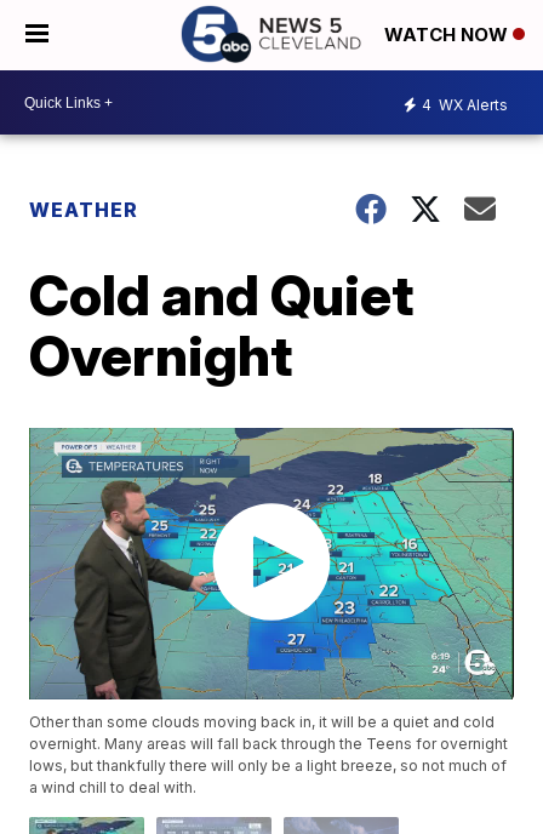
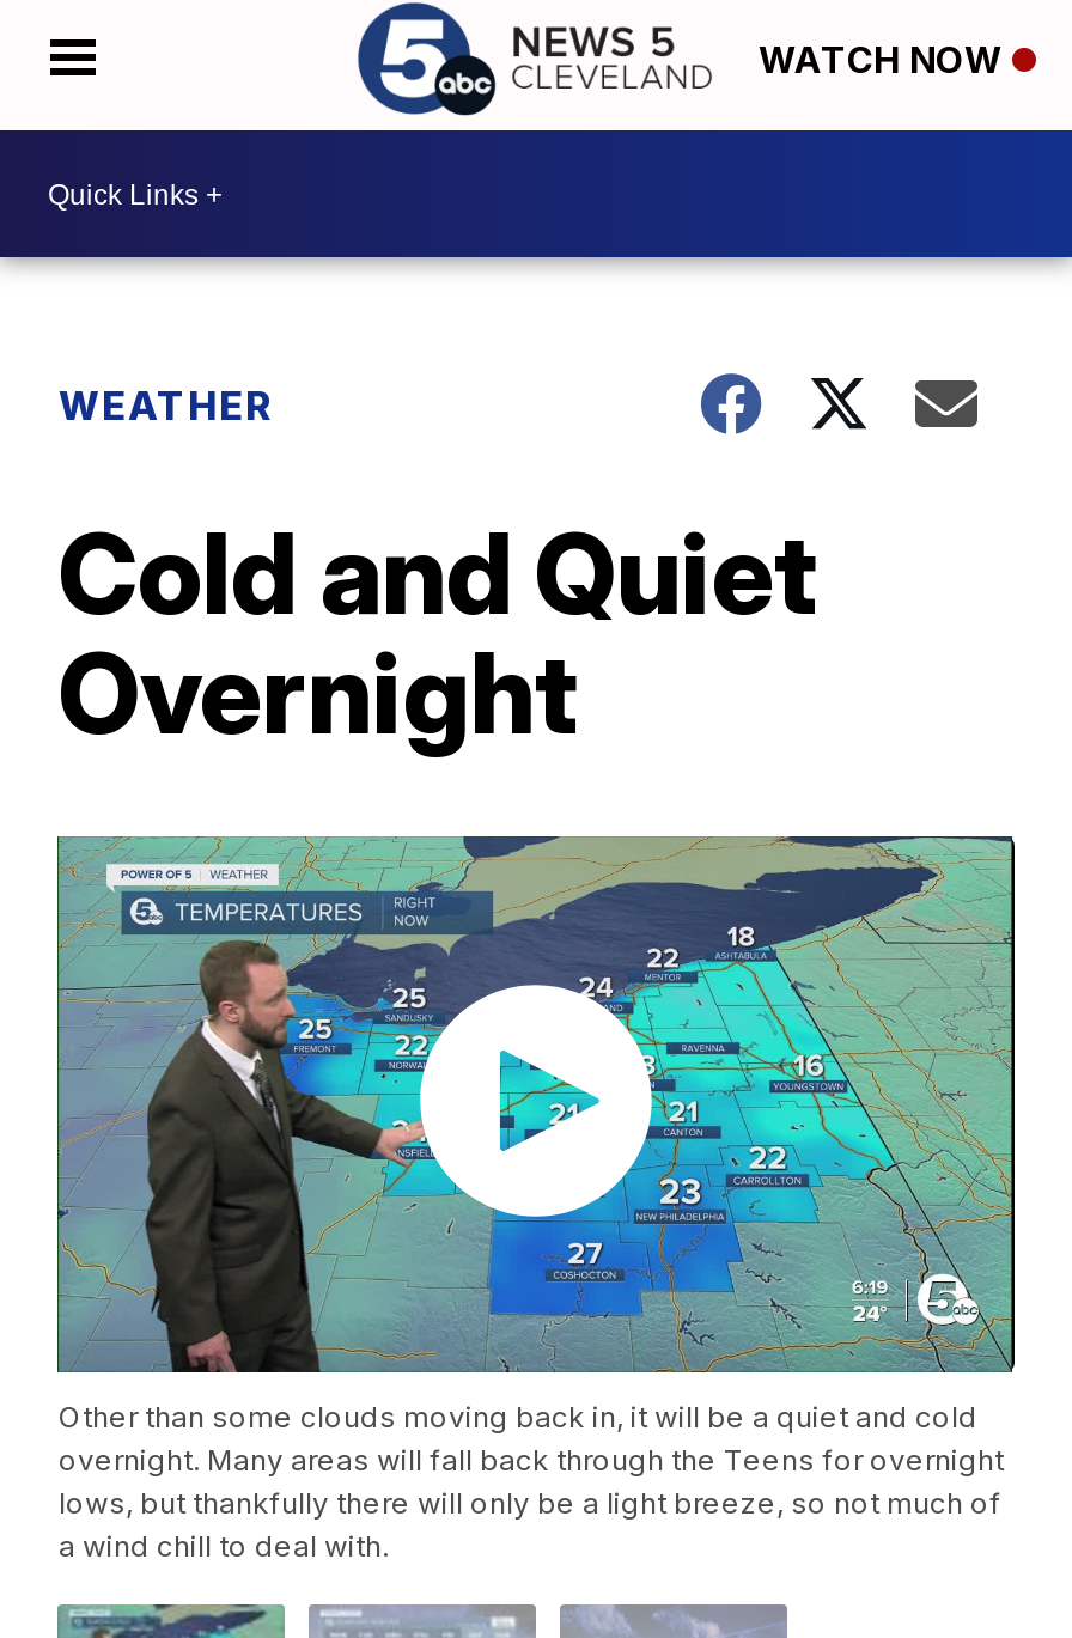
- 4 WX Alerts
